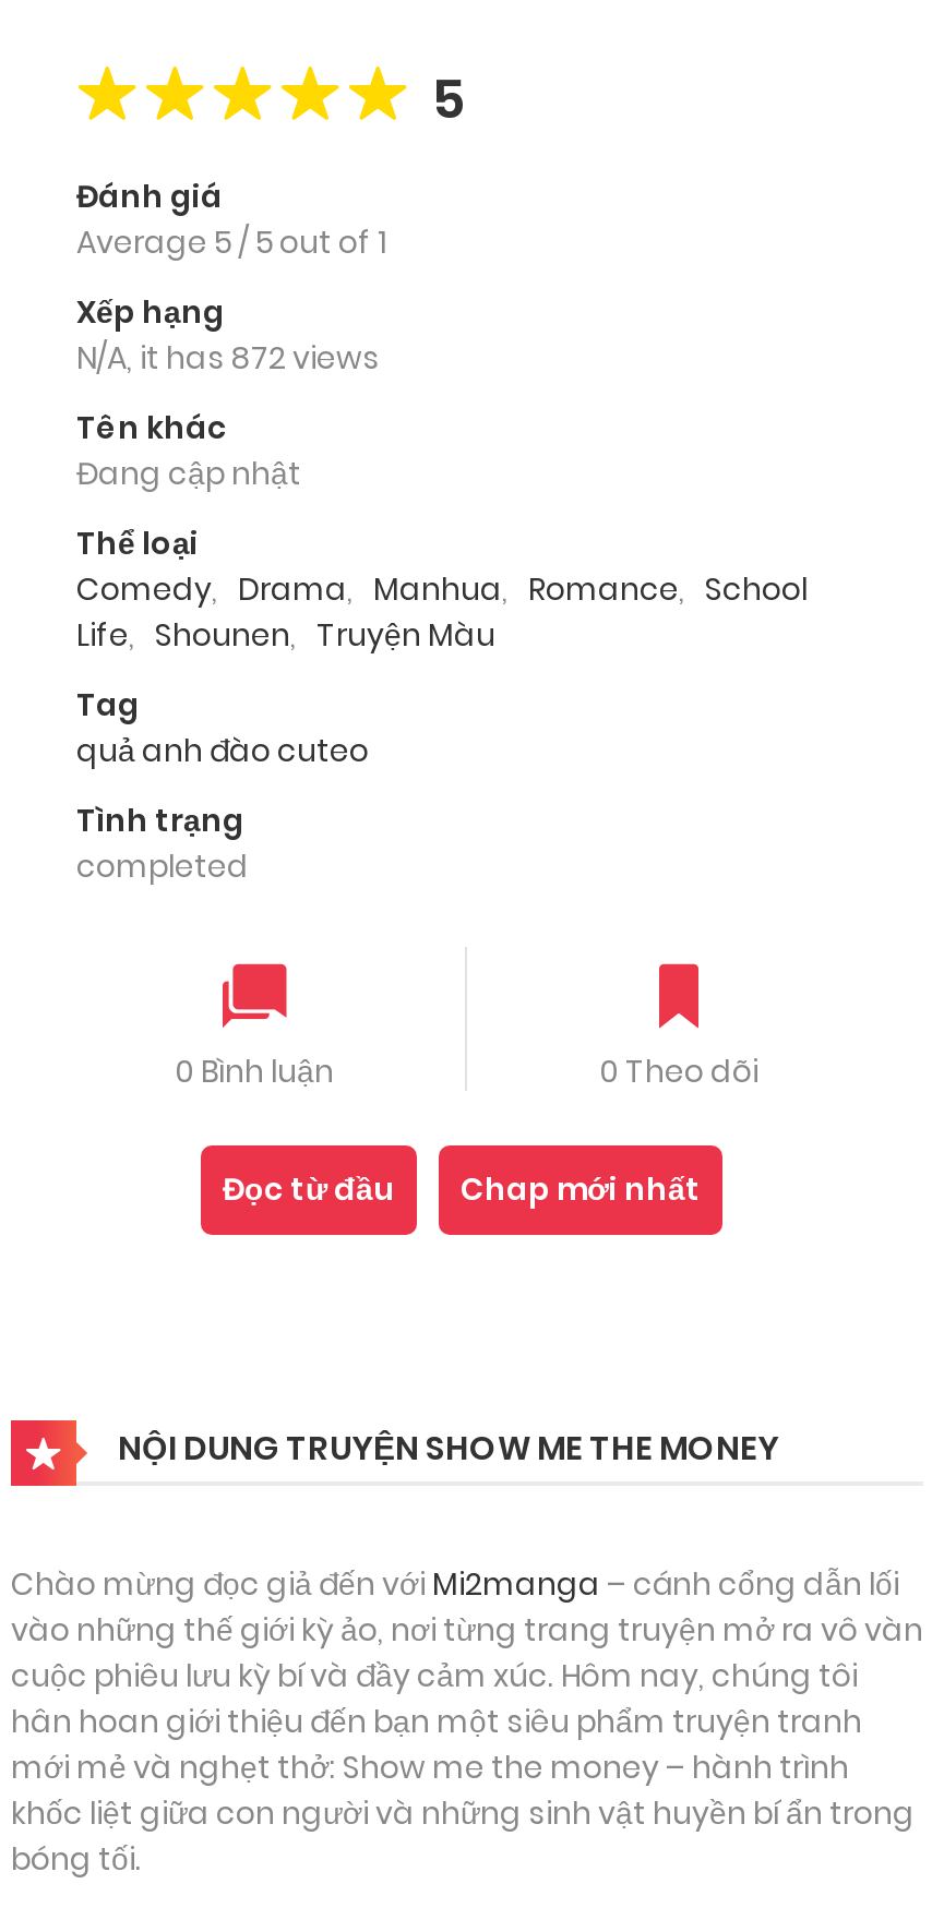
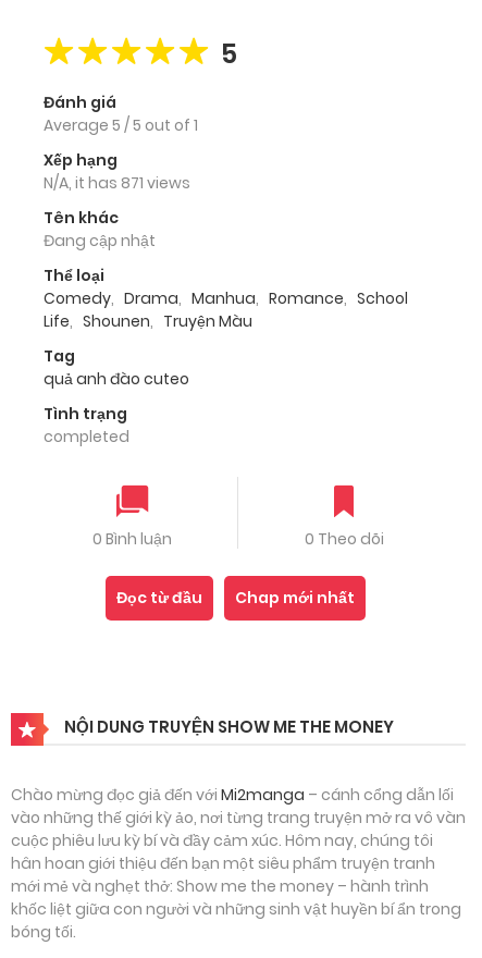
- N/A, it has 872 views
+ N/A, it has 871 views
